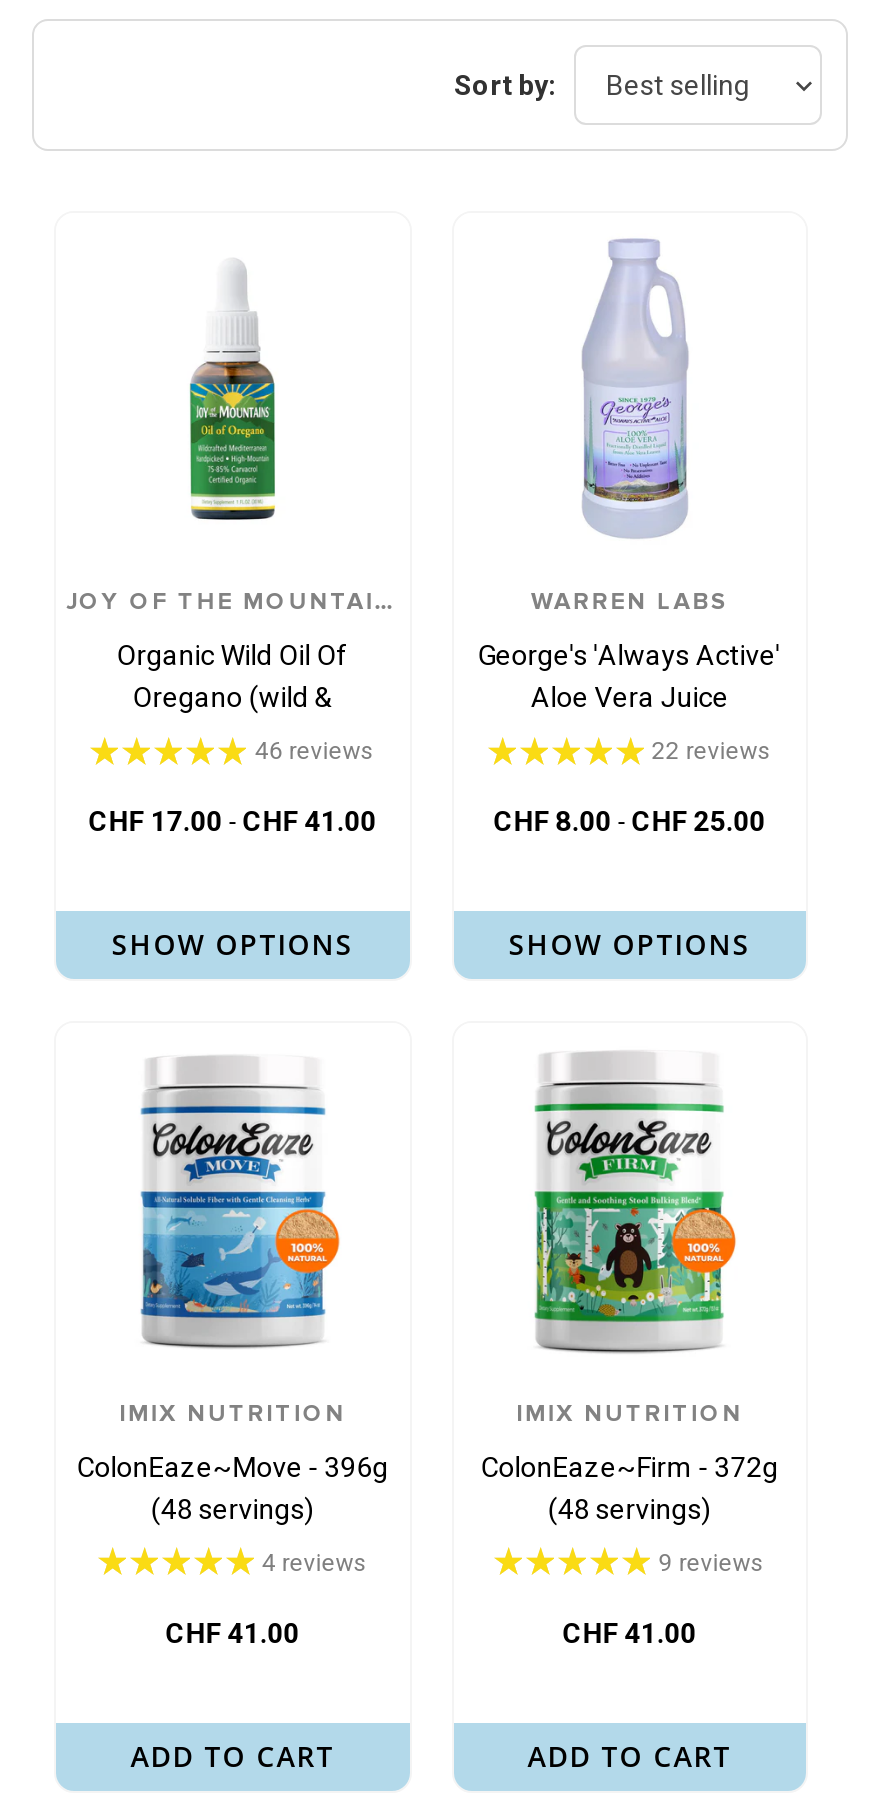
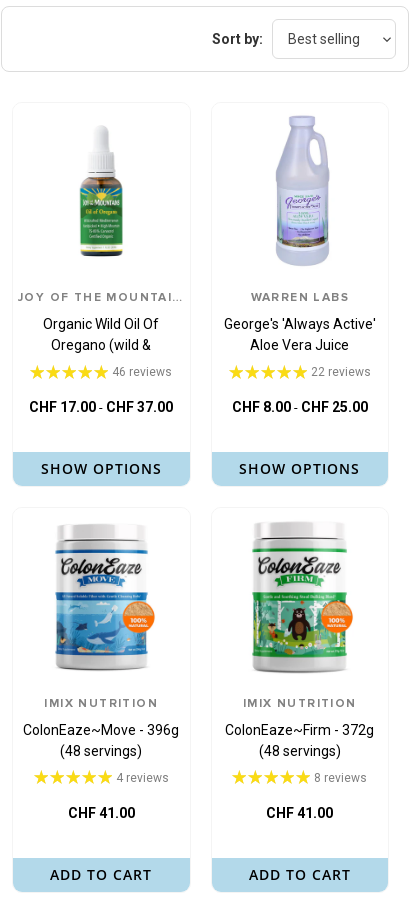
- CHF 17.00 - CHF 41.00
+ CHF 17.00 - CHF 37.00

- 9 reviews
+ 8 reviews
